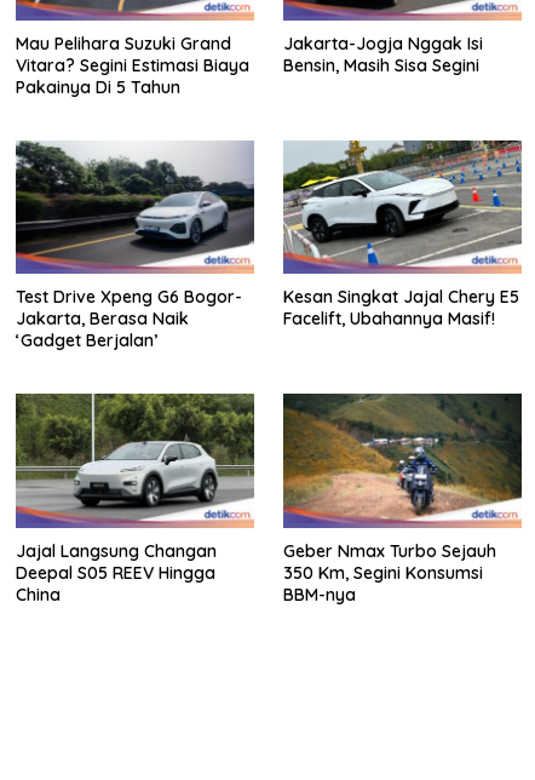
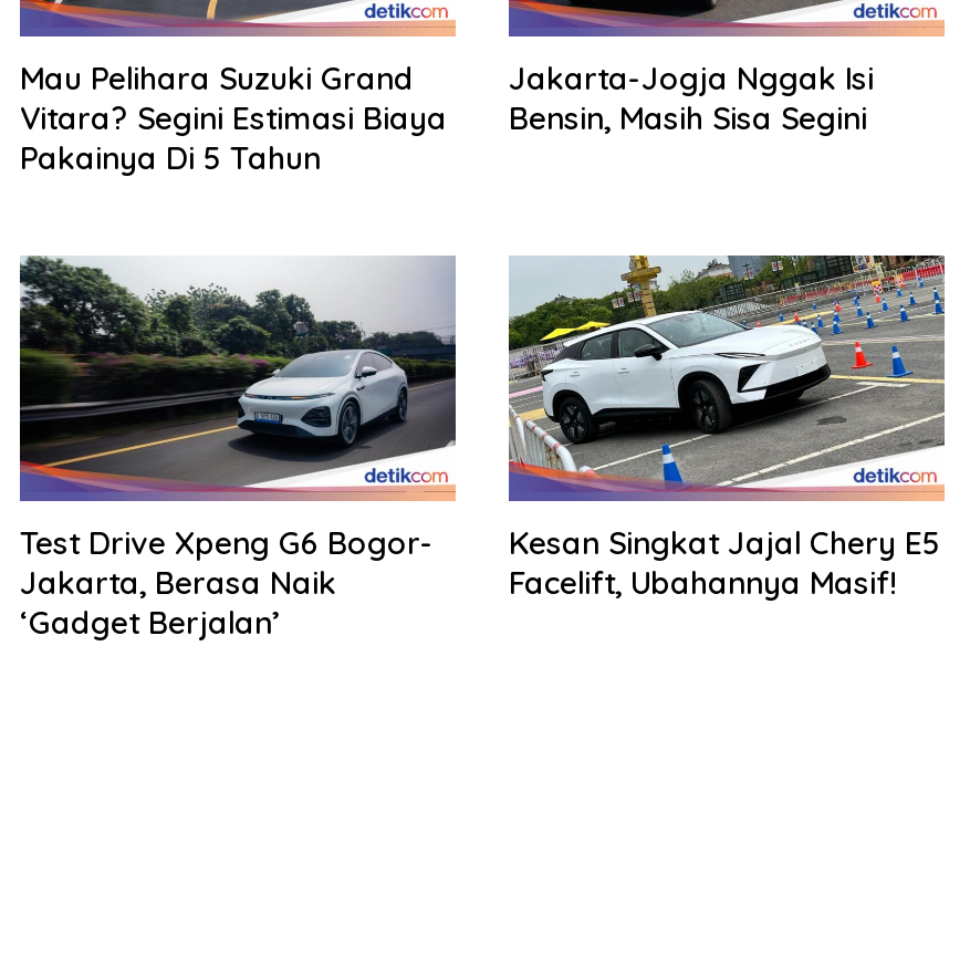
- [image]
- Jajal Langsung Changan
- Deepal S05 REEV Hingga
- China

- [image]
- Geber Nmax Turbo Sejauh
- 350 Km, Segini Konsumsi
- BBM-nya
